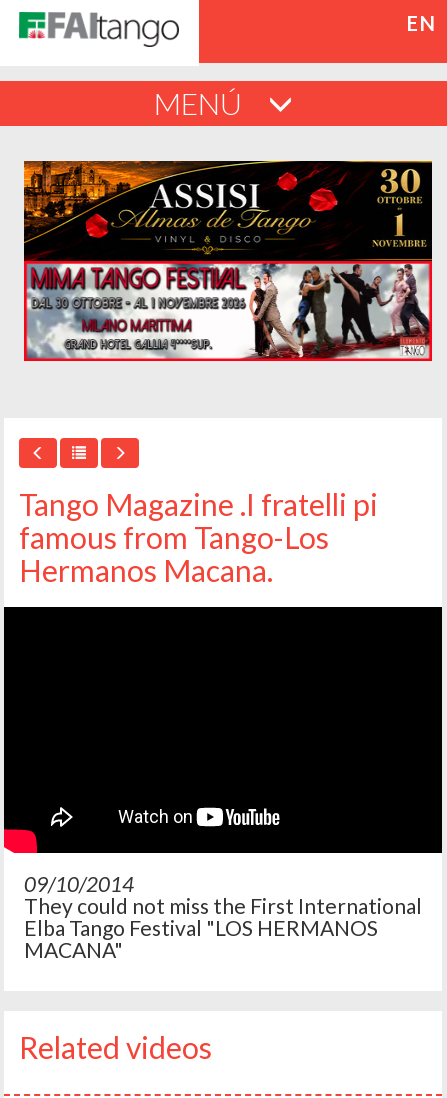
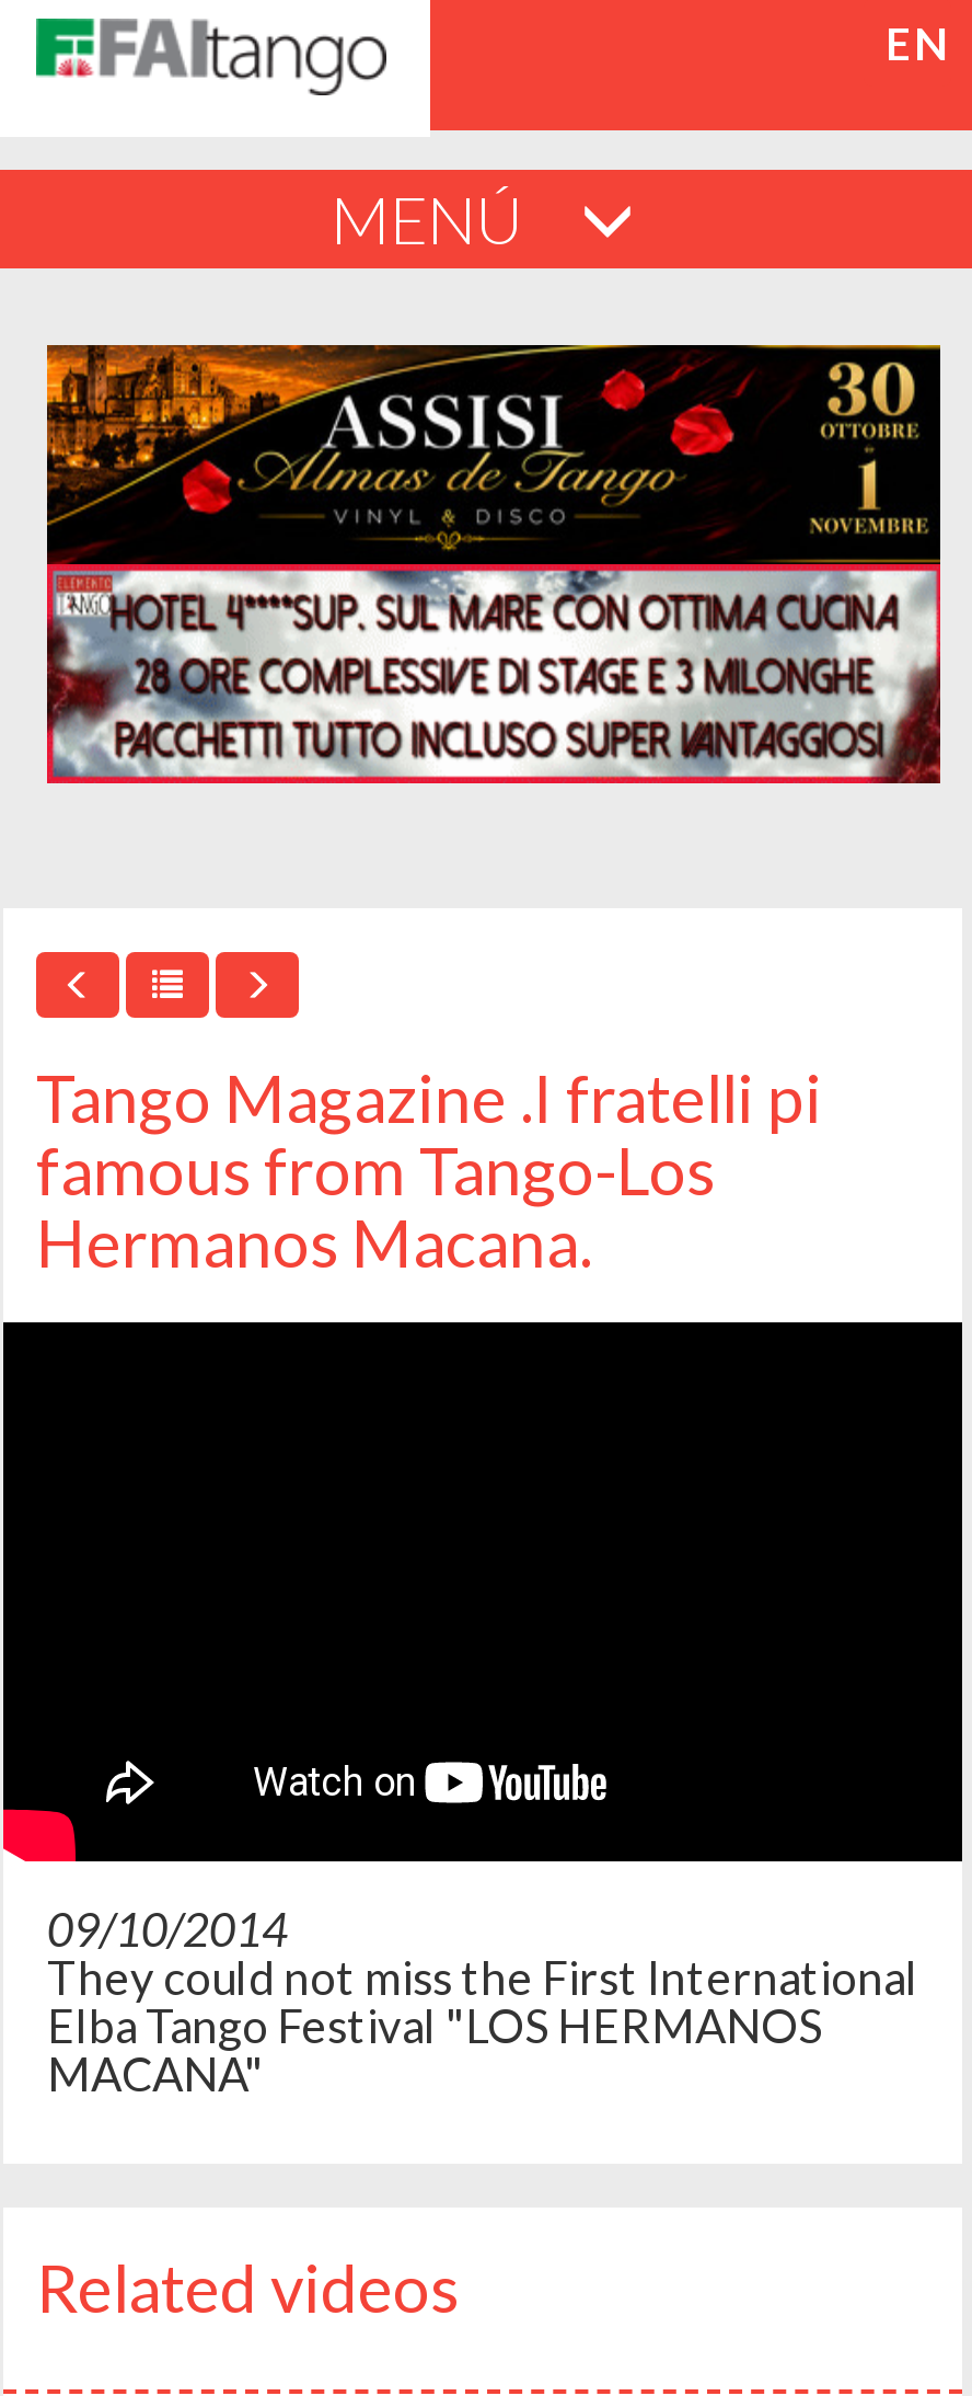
- [image]
+ [image]
